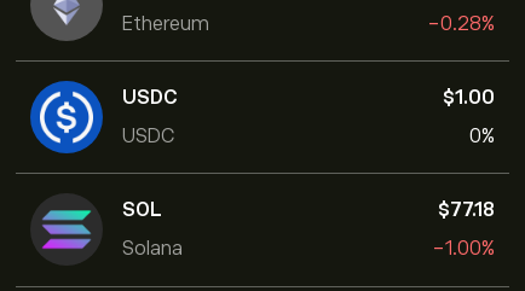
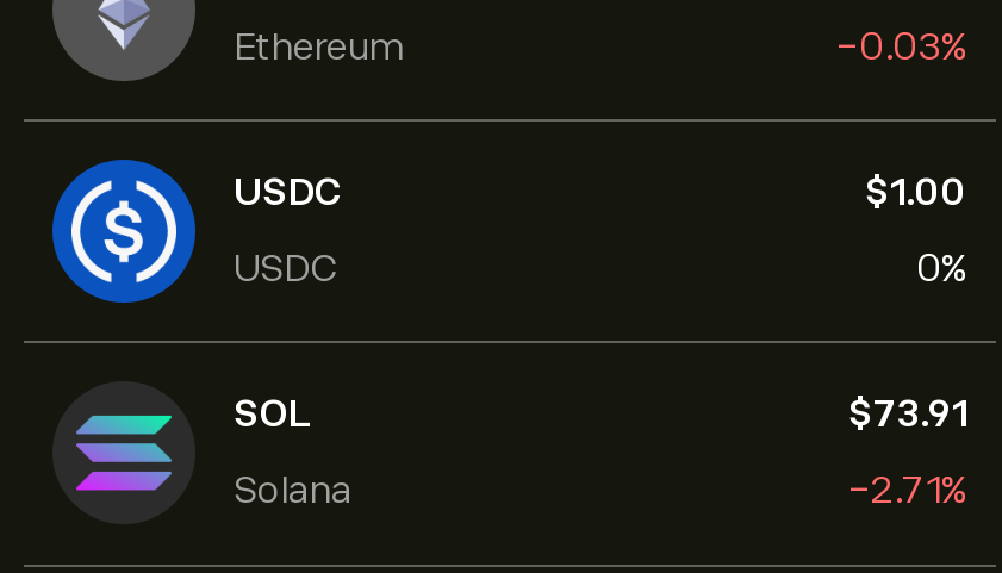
- -0.28%
+ -0.03%

- $77.18
+ $73.91

- -1.00%
+ -2.71%
